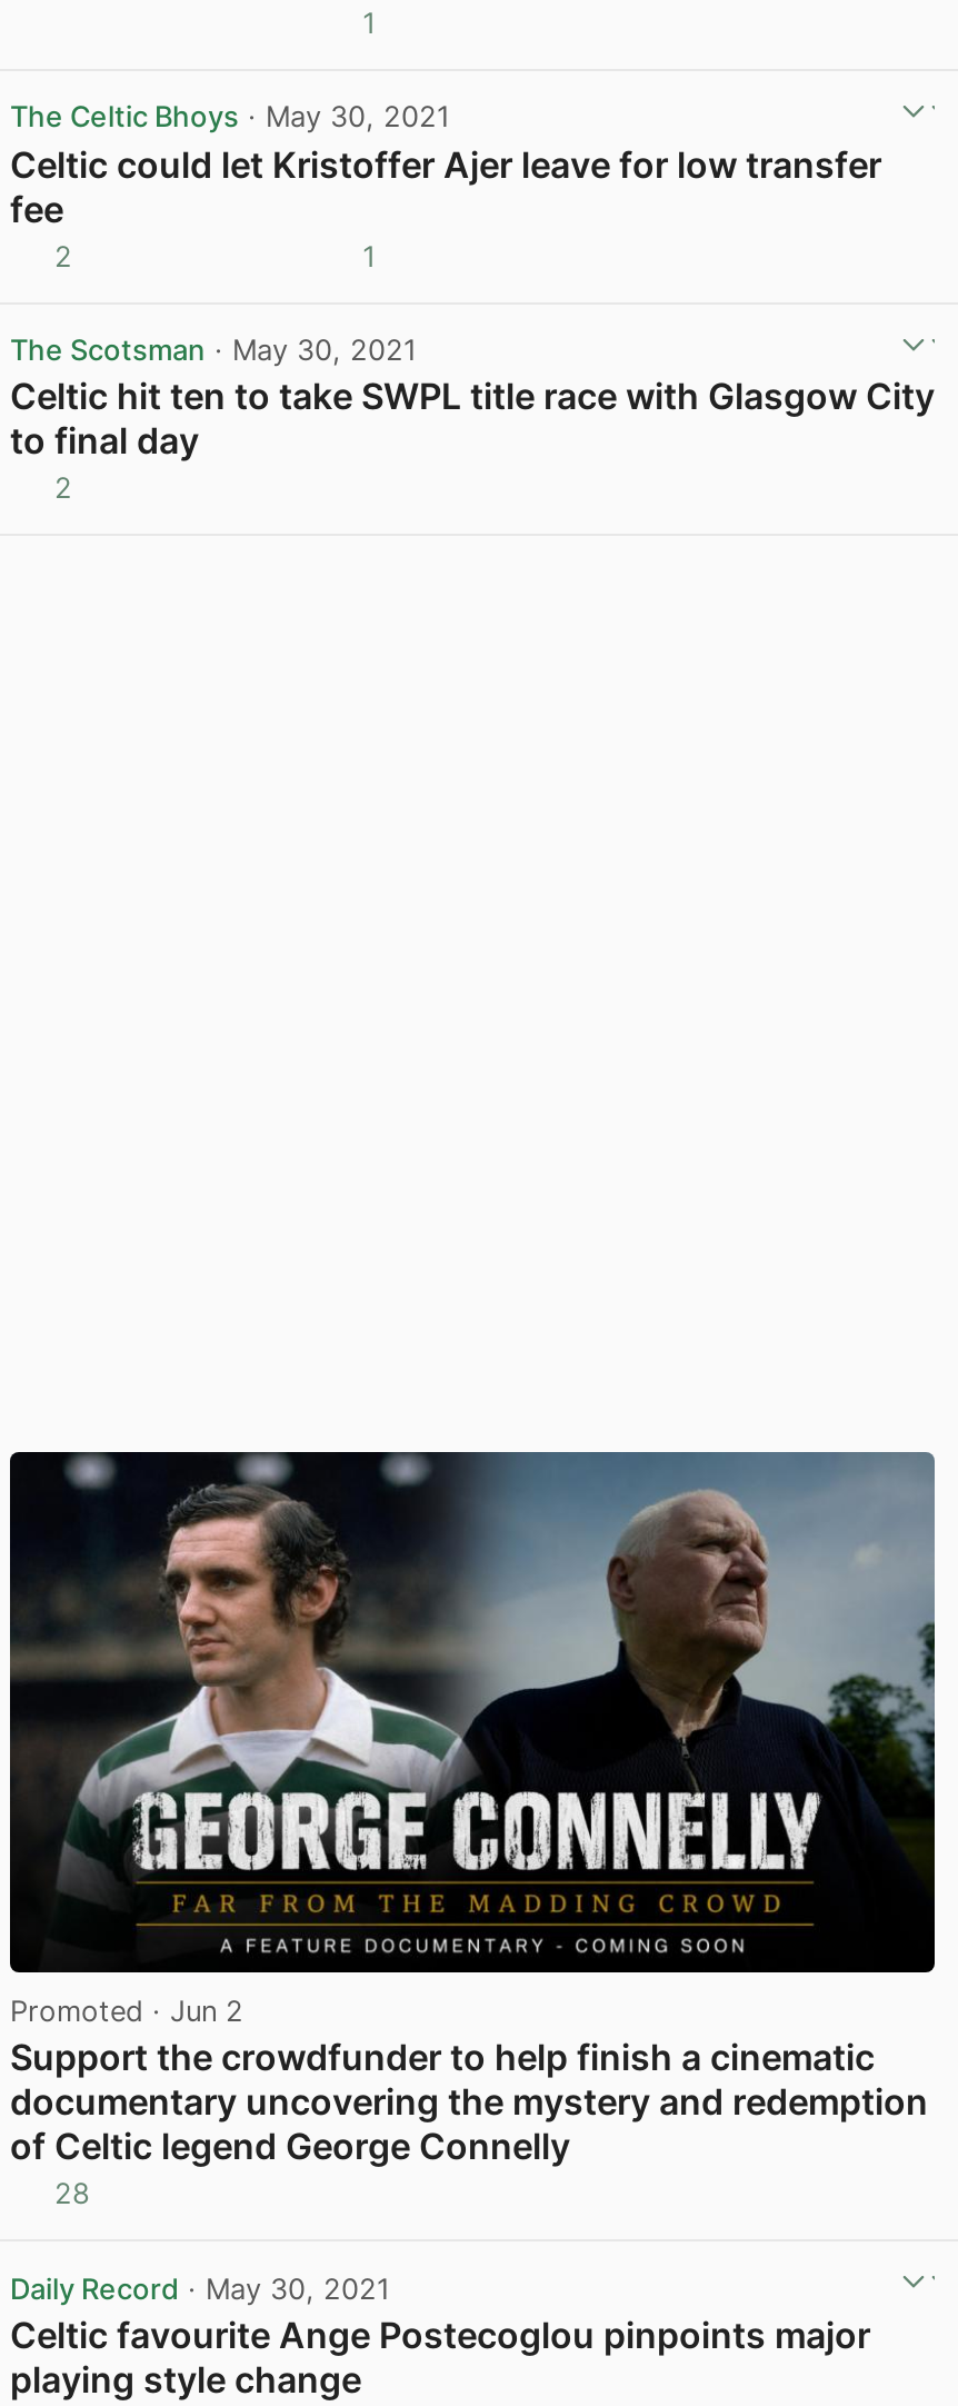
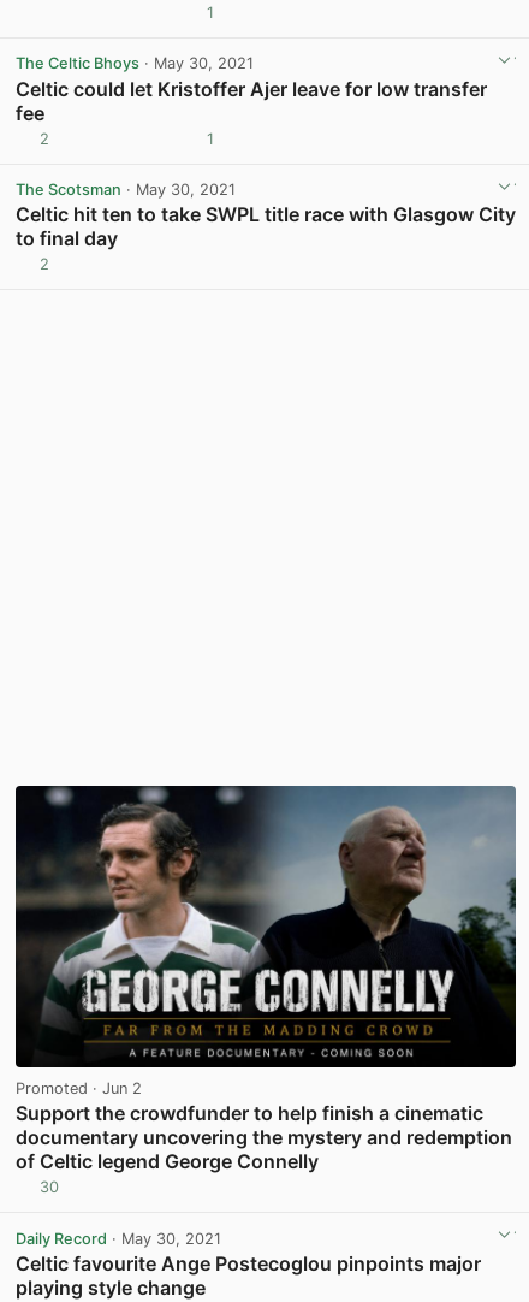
- 28
+ 30
